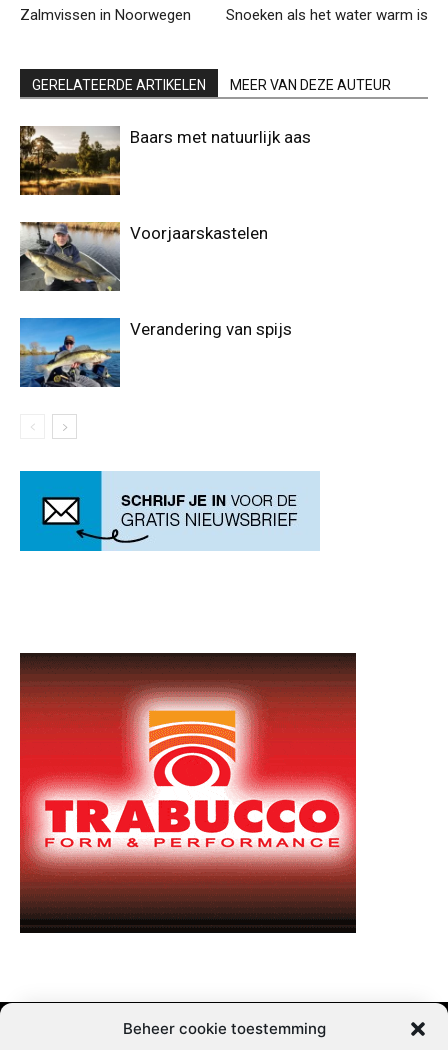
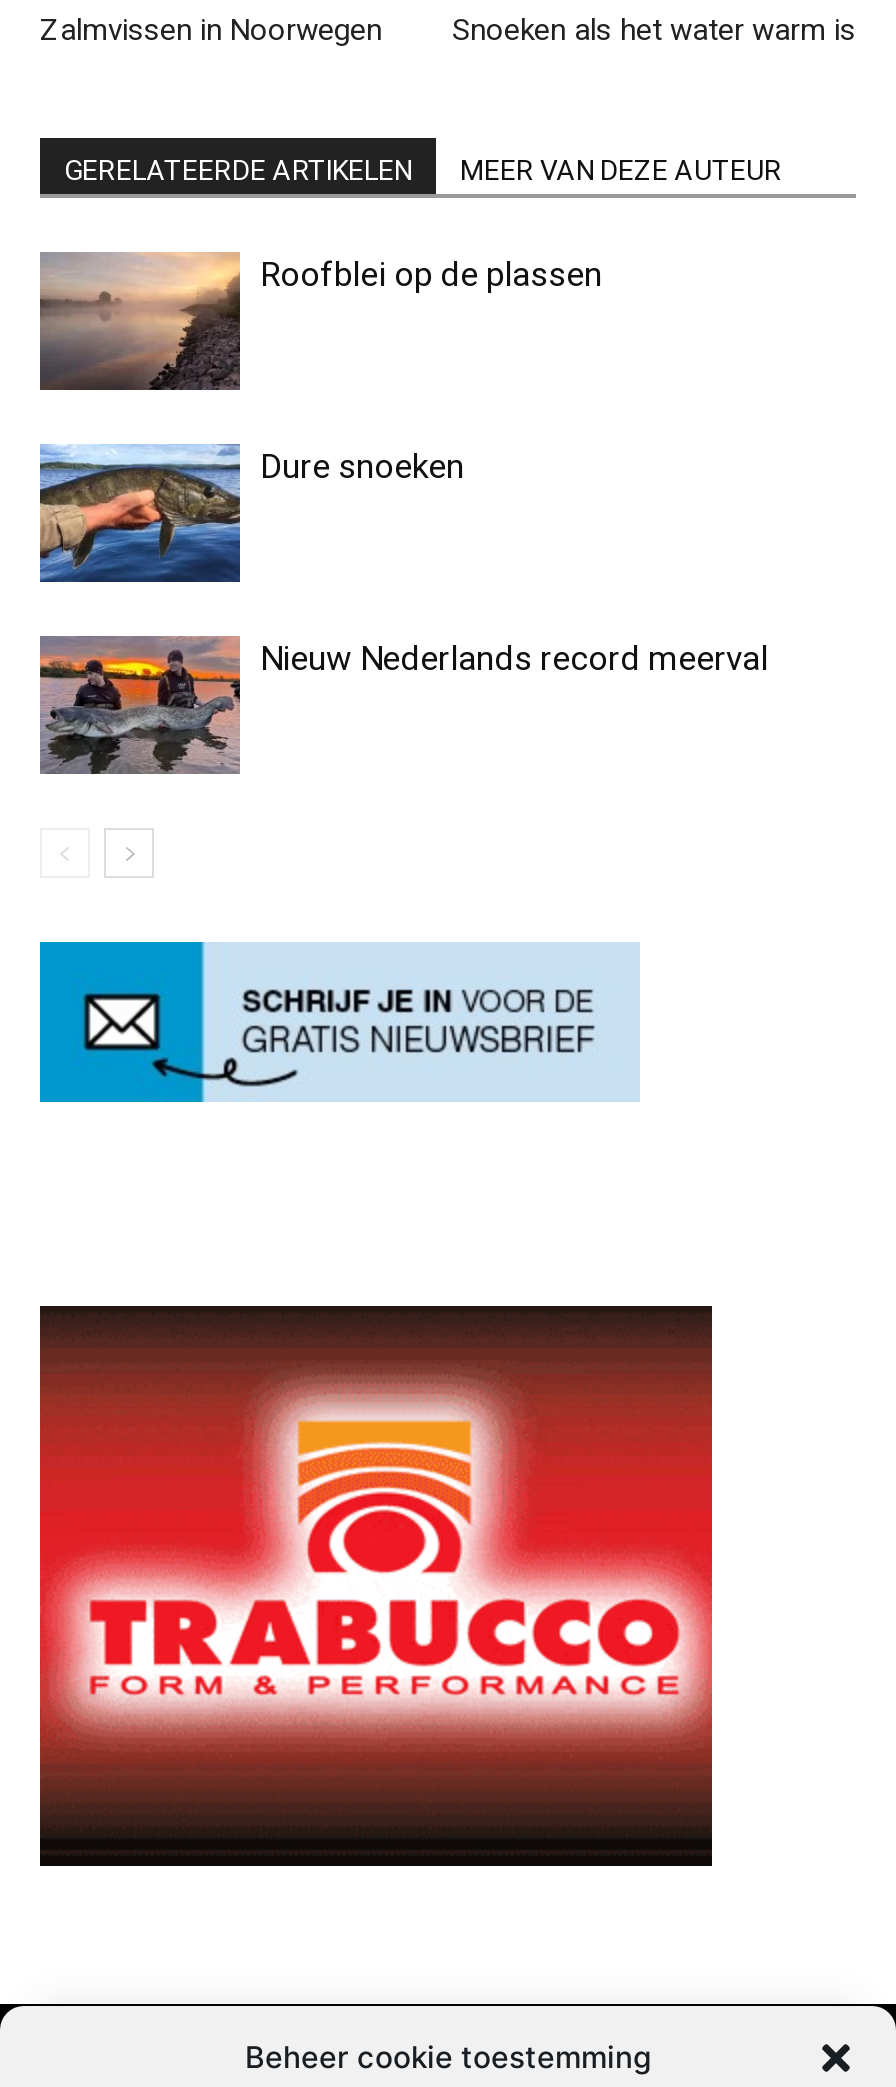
- [image]
- Baars met natuurlijk aas
+ [image]
+ Roofblei op de plassen

- [image]
- Voorjaarskastelen
+ [image]
+ Dure snoeken

- [image]
- Verandering van spijs
+ [image]
+ Nieuw Nederlands record meerval
